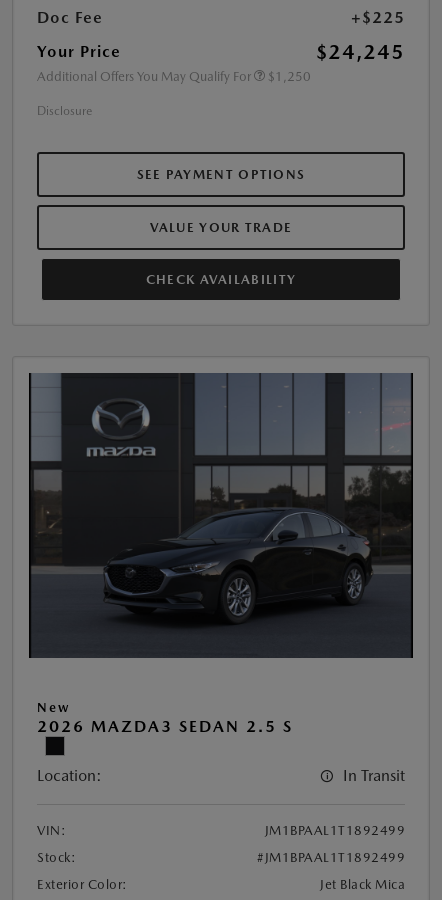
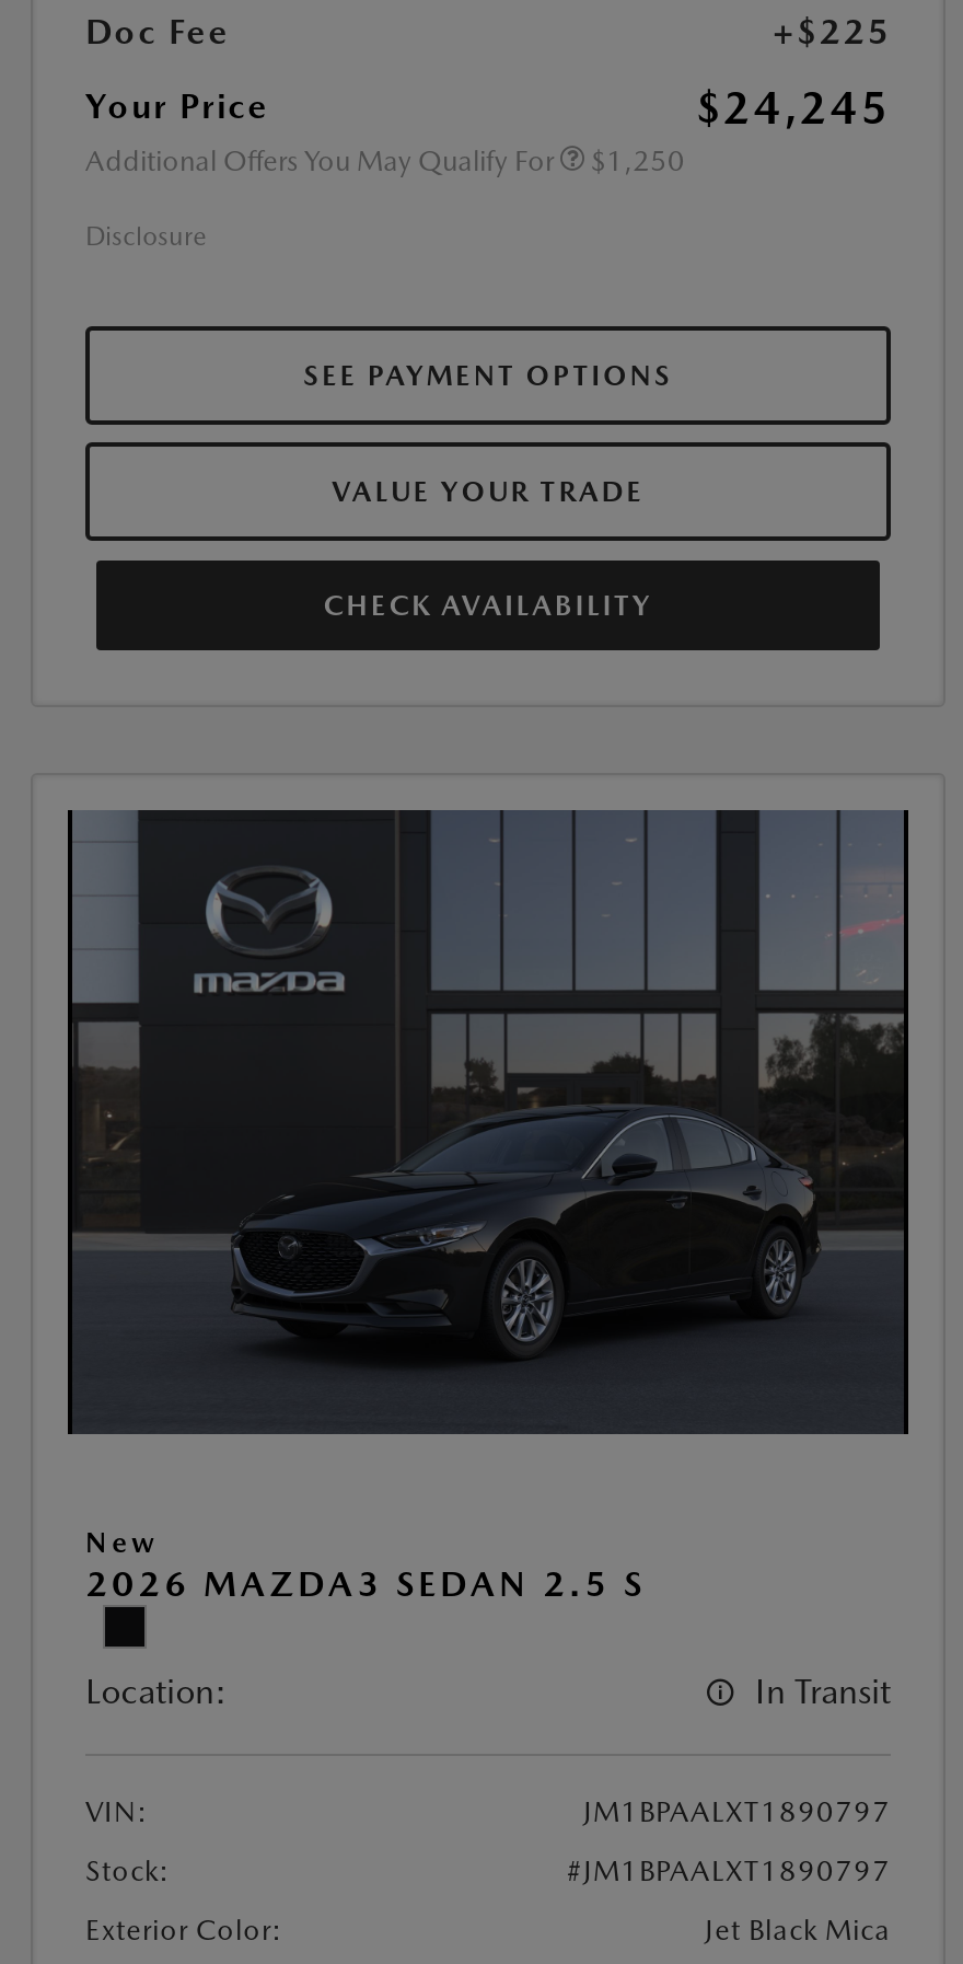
- JM1BPAAL1T1892499
+ JM1BPAALXT1890797

- #JM1BPAAL1T1892499
+ #JM1BPAALXT1890797
